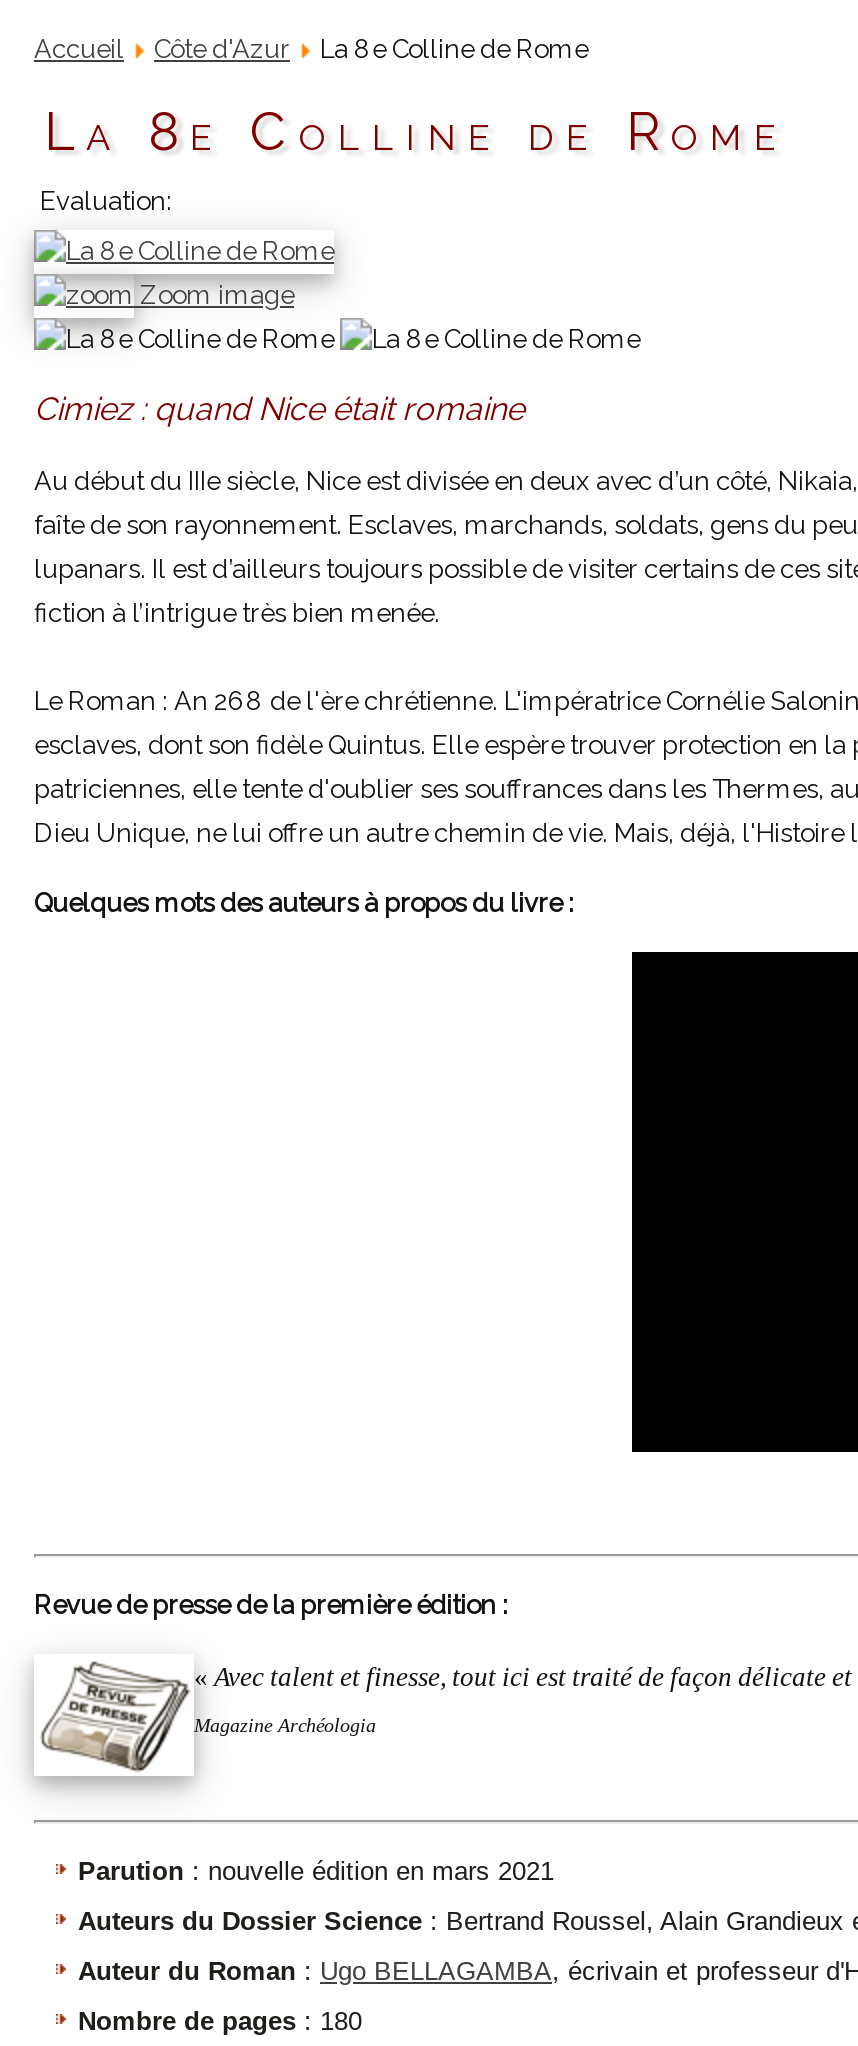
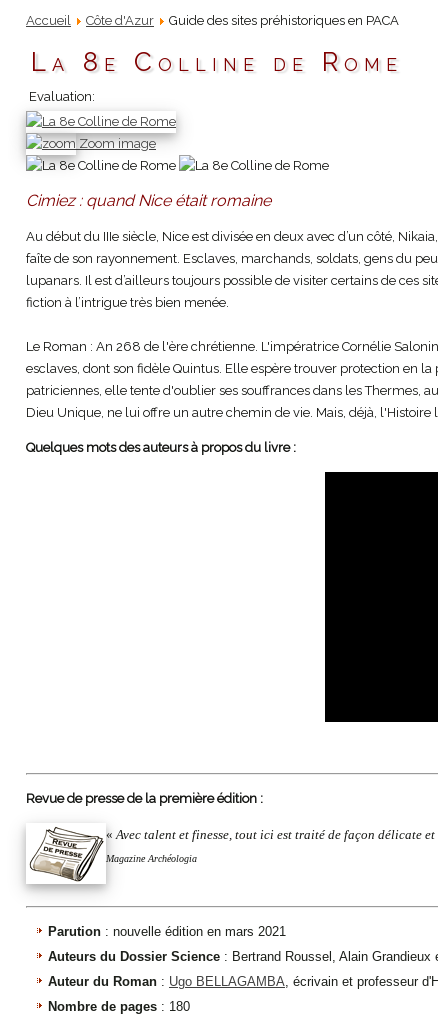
- La 8e Colline de Rome
+ Guide des sites préhistoriques en PACA
